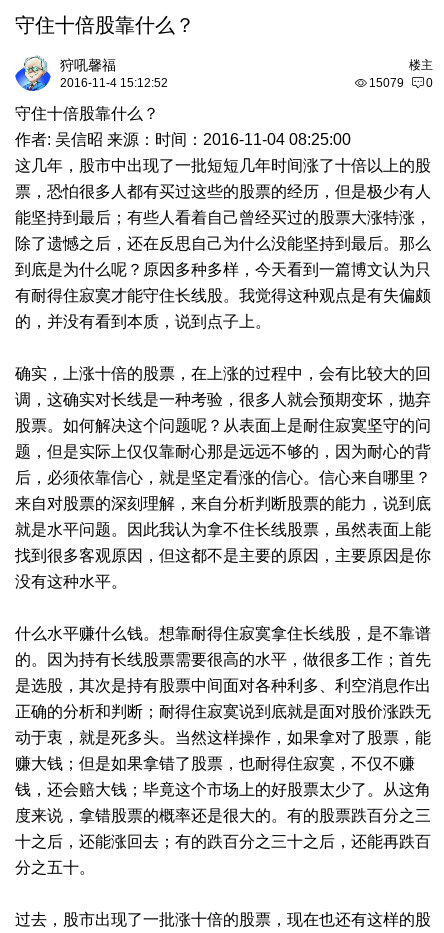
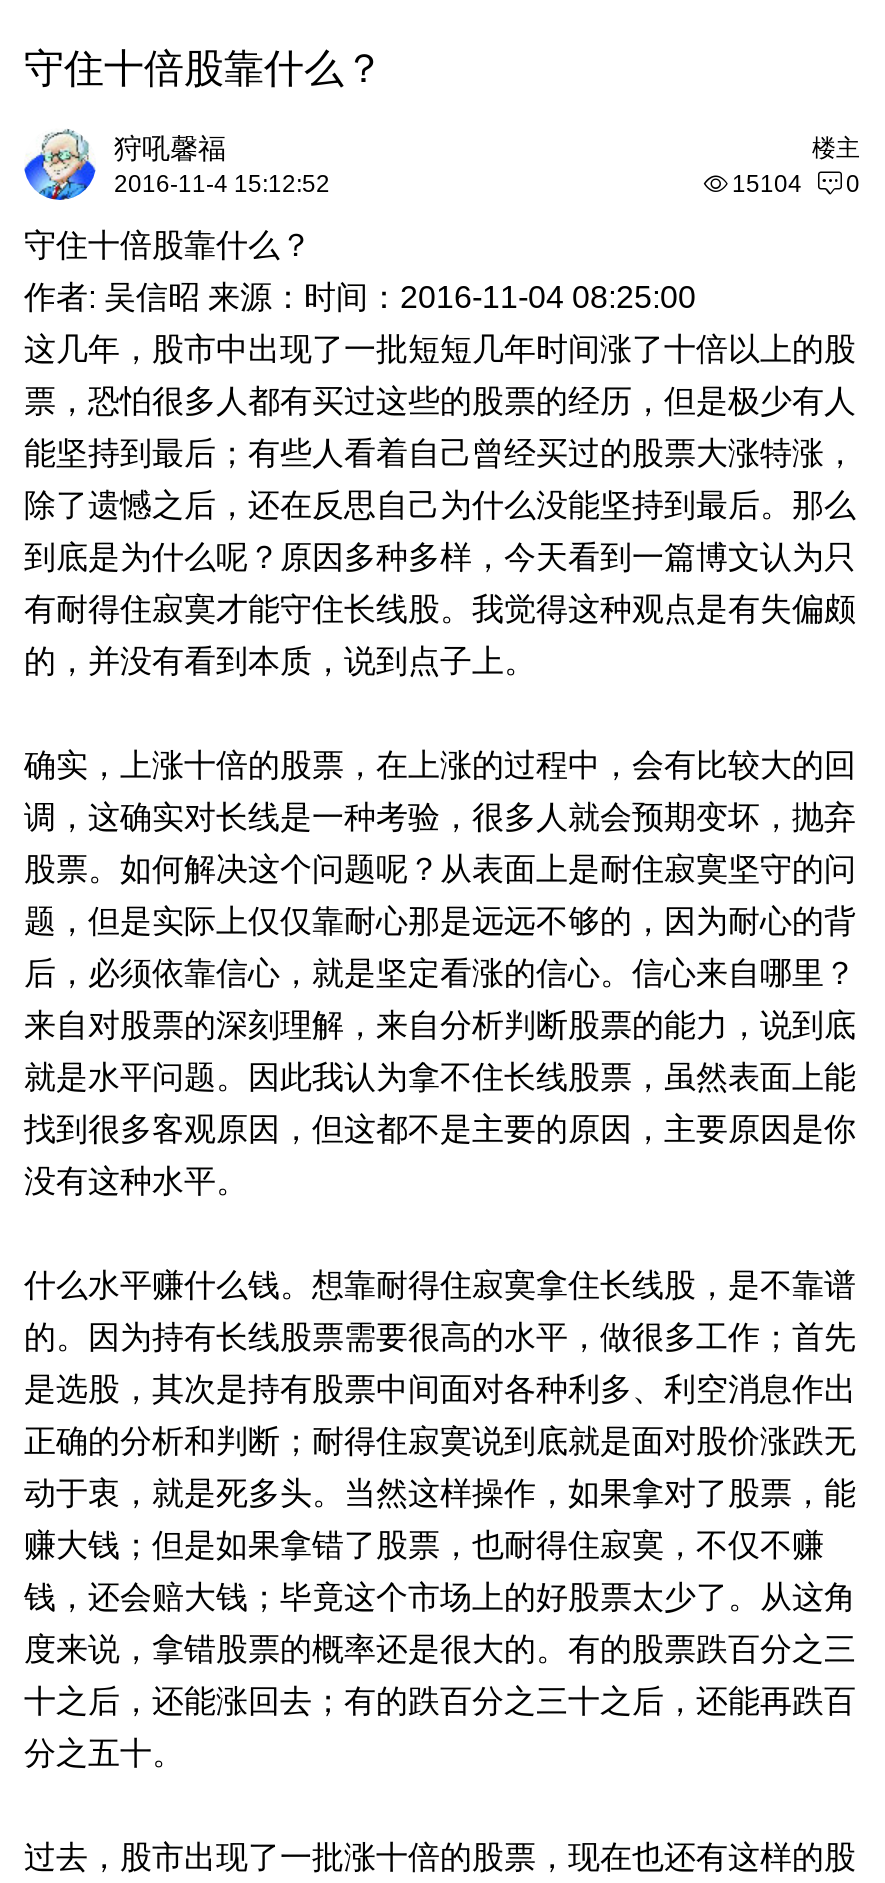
- 15079 0
+ 15104 0
